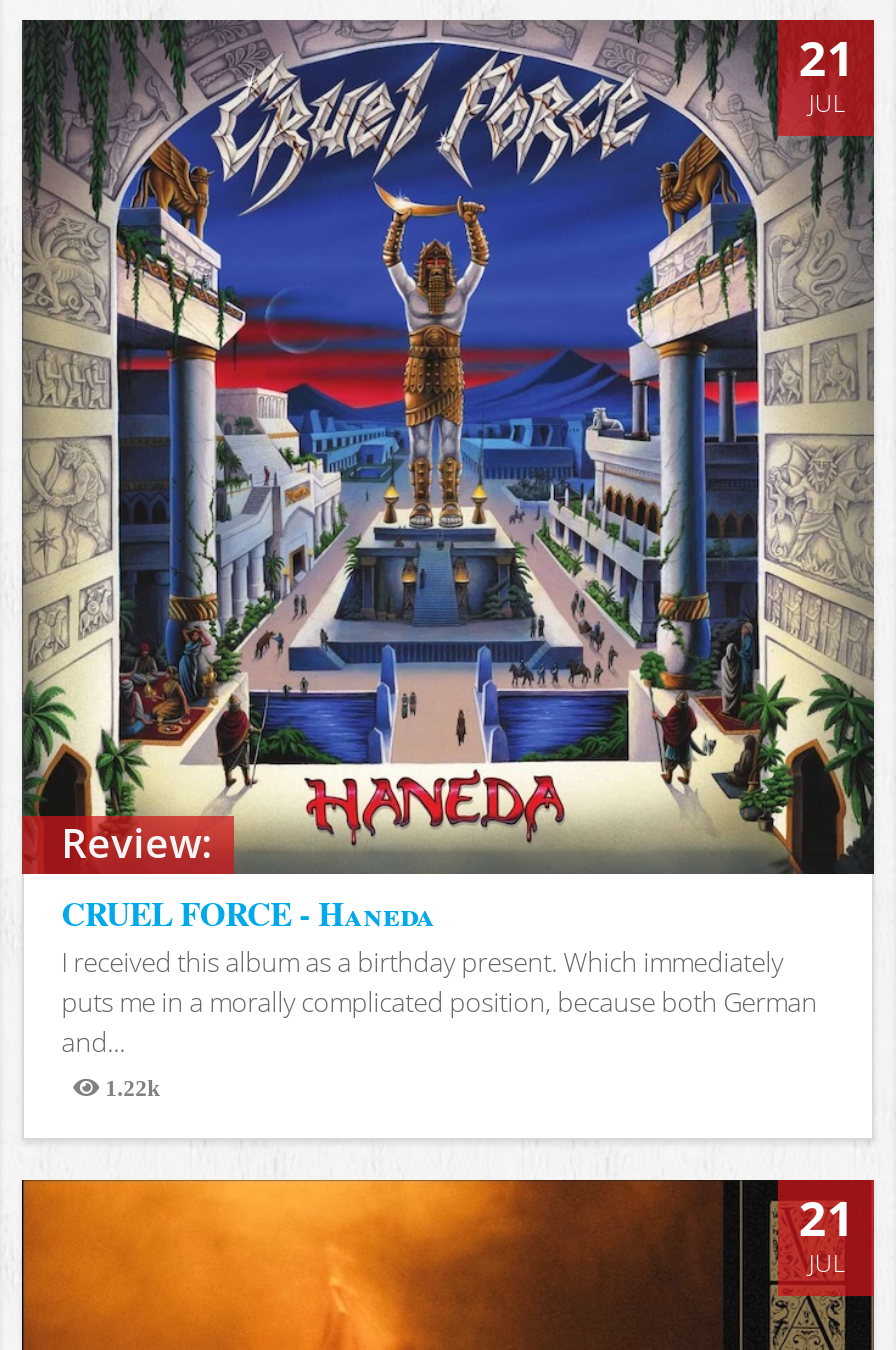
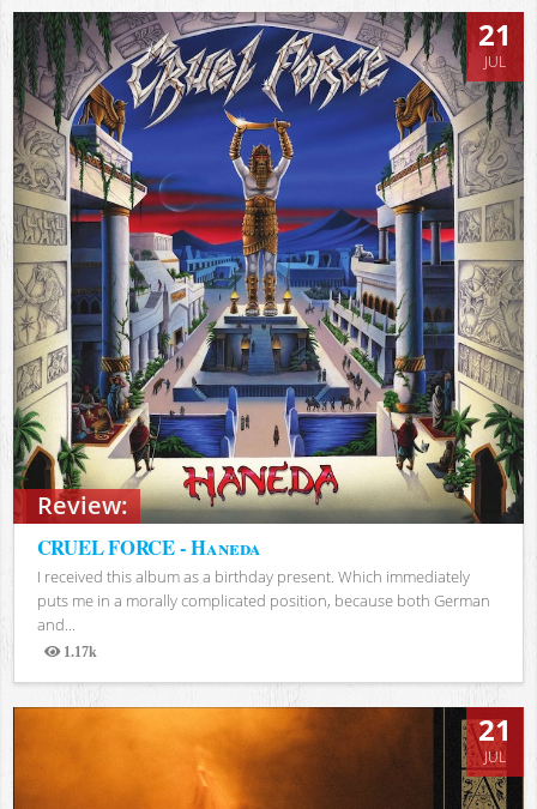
- 1.22k
+ 1.17k
